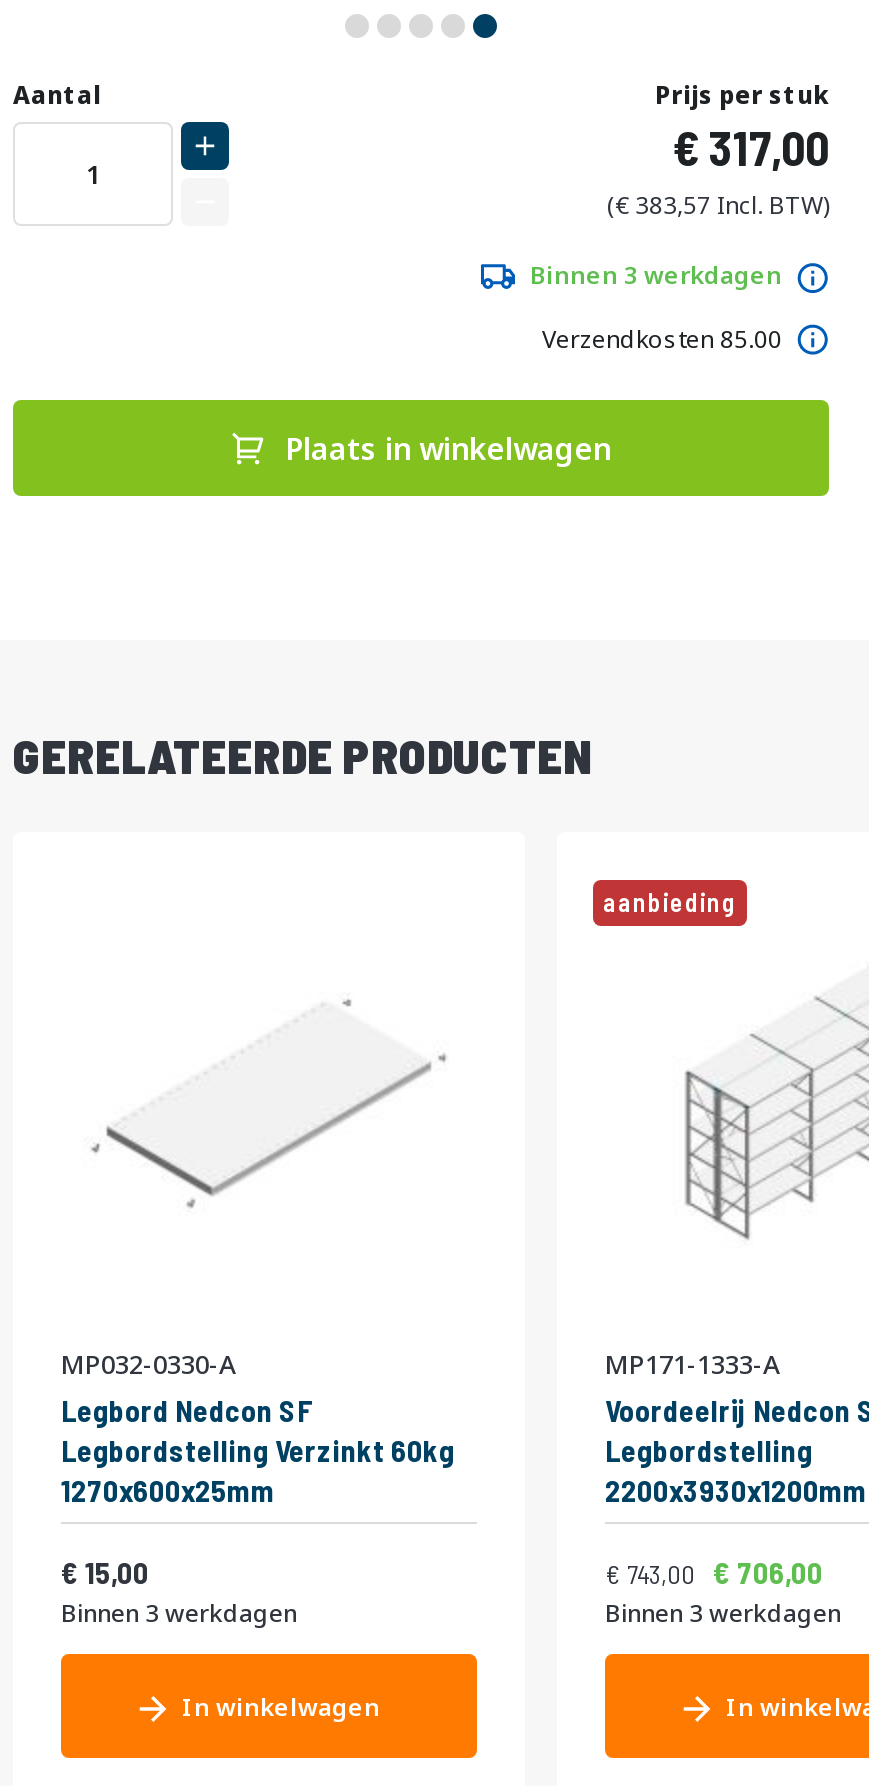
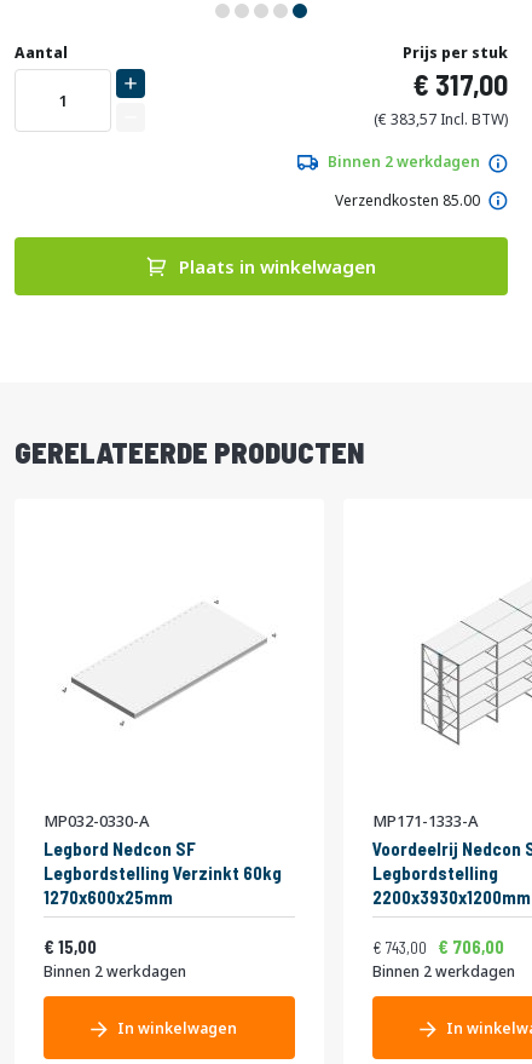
- Binnen 3 werkdagen
+ Binnen 2 werkdagen

- aanbieding

- Binnen 3 werkdagen
+ Binnen 2 werkdagen

- Binnen 3 werkdagen
+ Binnen 2 werkdagen
